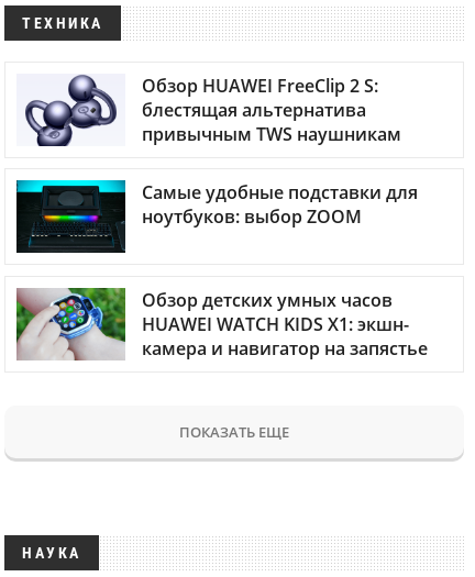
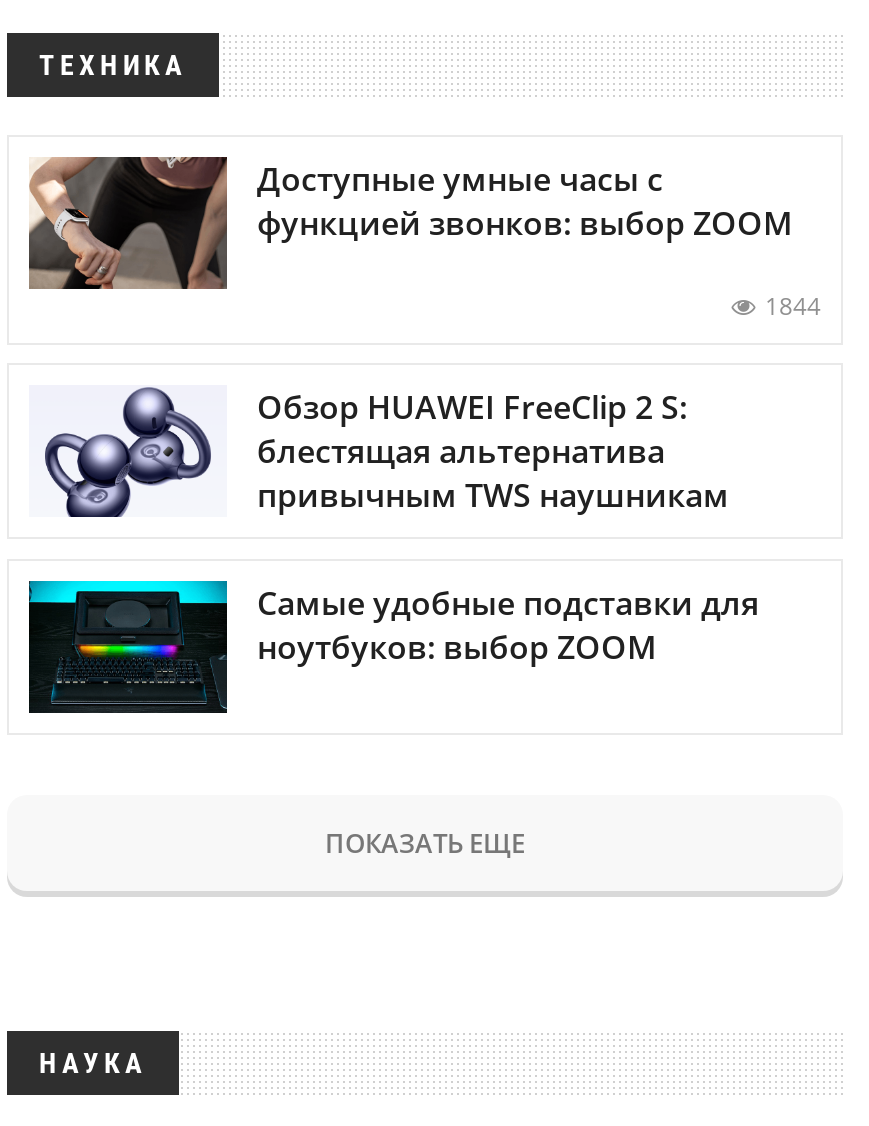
+ [image]
+ Доступные умные часы с
+ функцией звонков: выбор ZOOM
+ 1844

moved down: [image] | Обзор HUAWEI FreeClip 2 S: | блестящая альтернатива | привычным TWS наушникам | Самые удобные подставки для | ноутбуков: выбор ZOOM

- [image]
- Обзор детских умных часов
- HUAWEI WATCH KIDS X1: экшн-
- камера и навигатор на запястье
